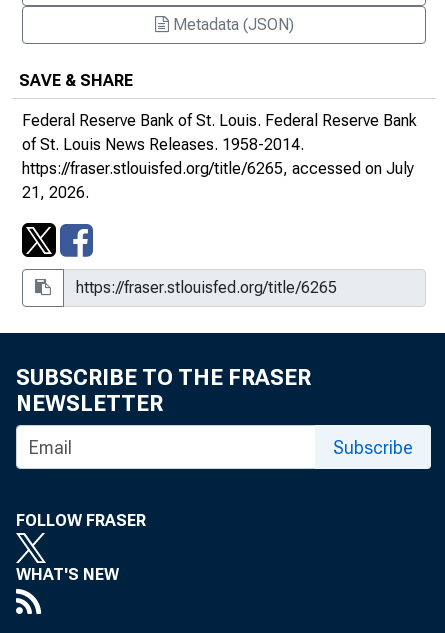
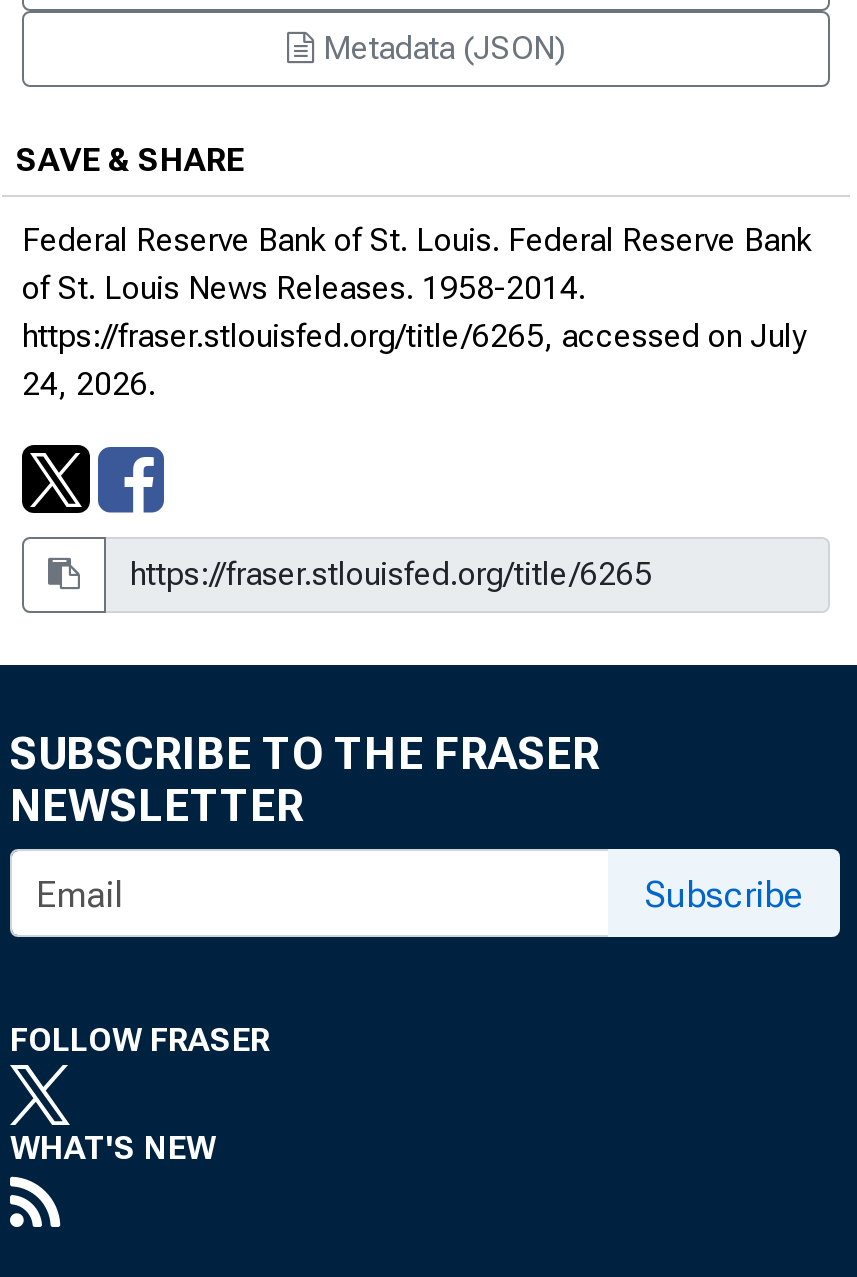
- 21, 2026.
+ 24, 2026.
